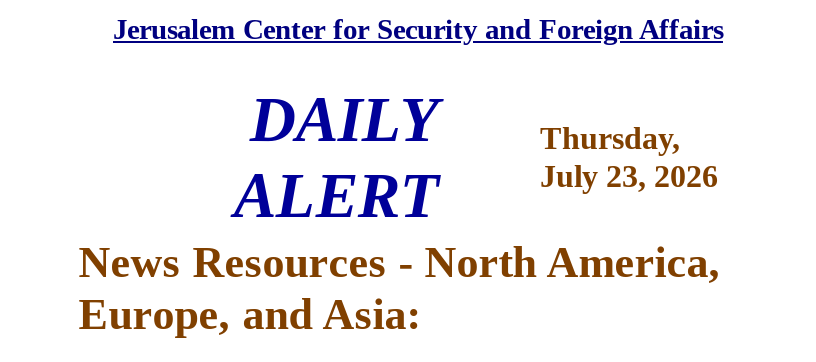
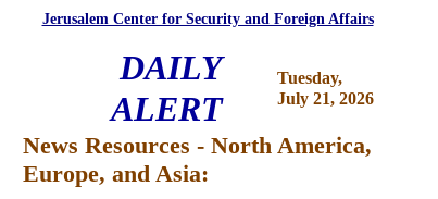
- Thursday,
- July 23, 2026
+ Tuesday,
+ July 21, 2026
